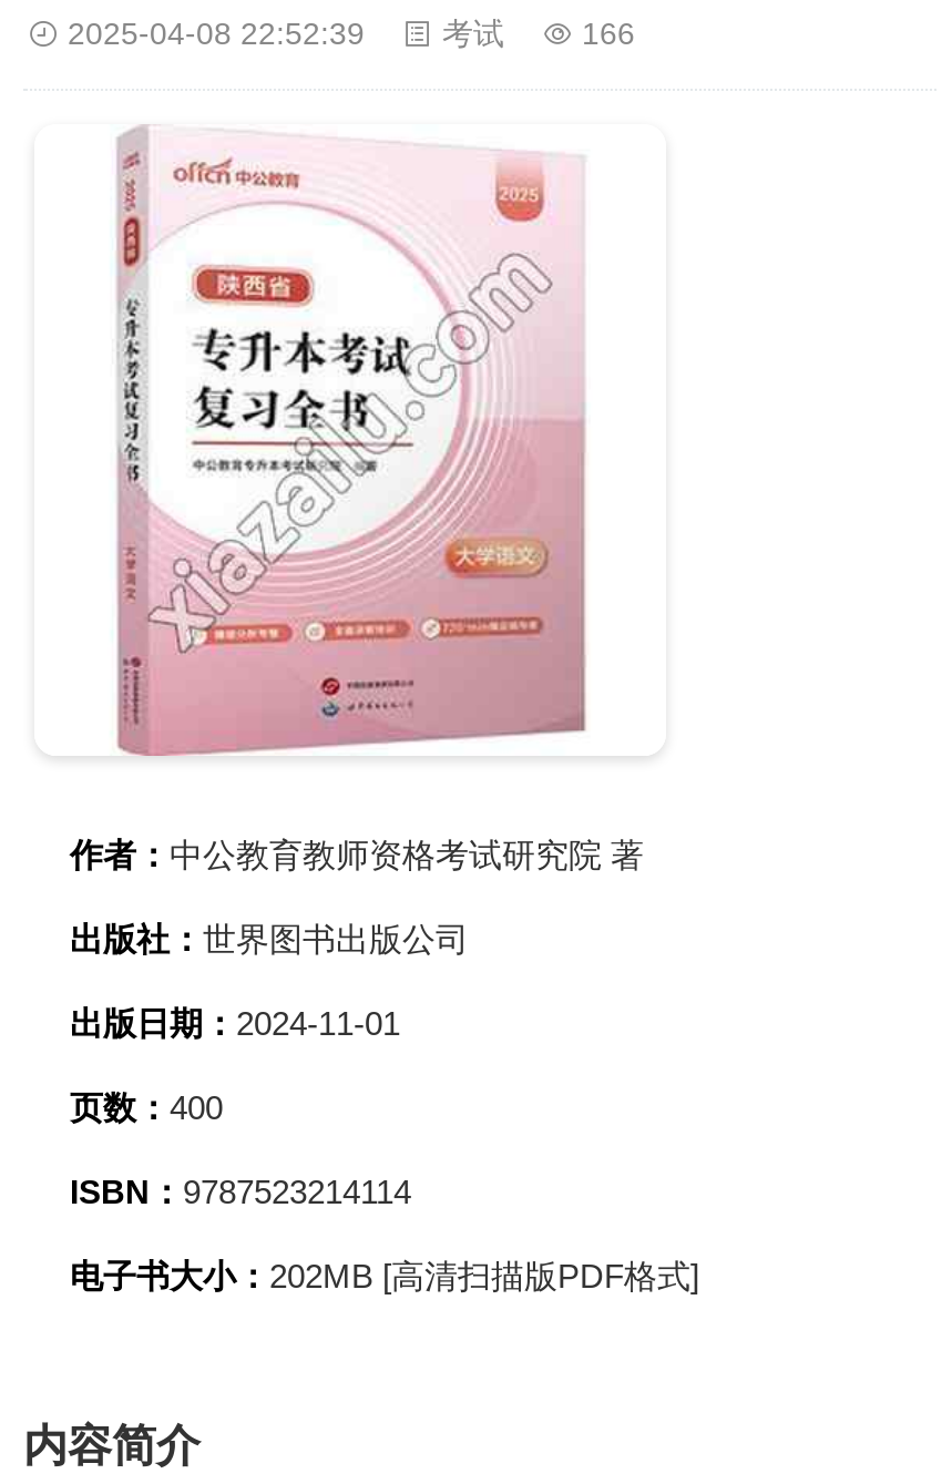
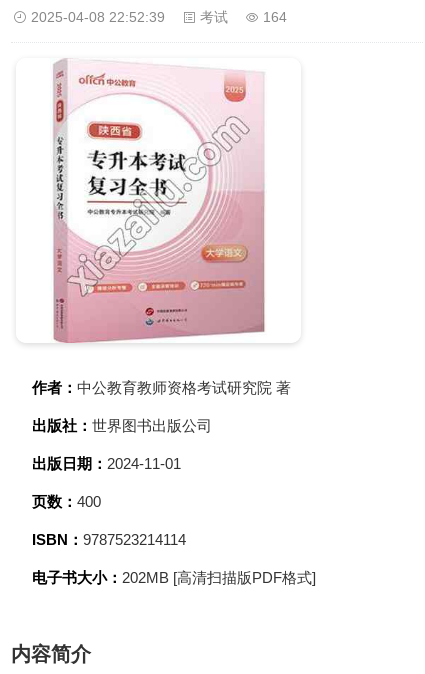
- 166
+ 164
